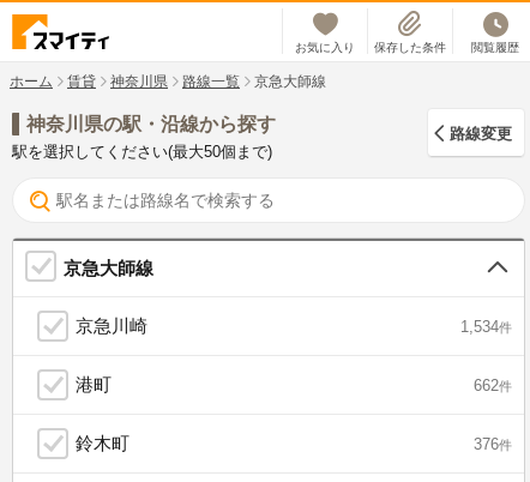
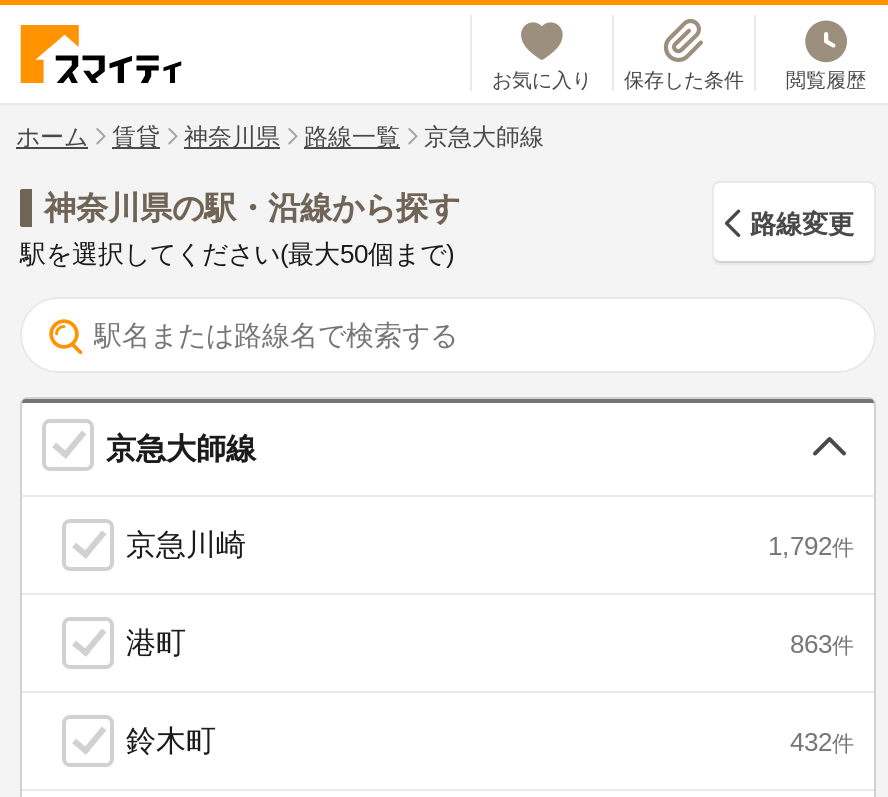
- 1,534件
+ 1,792件

- 662件
+ 863件

- 376件
+ 432件
